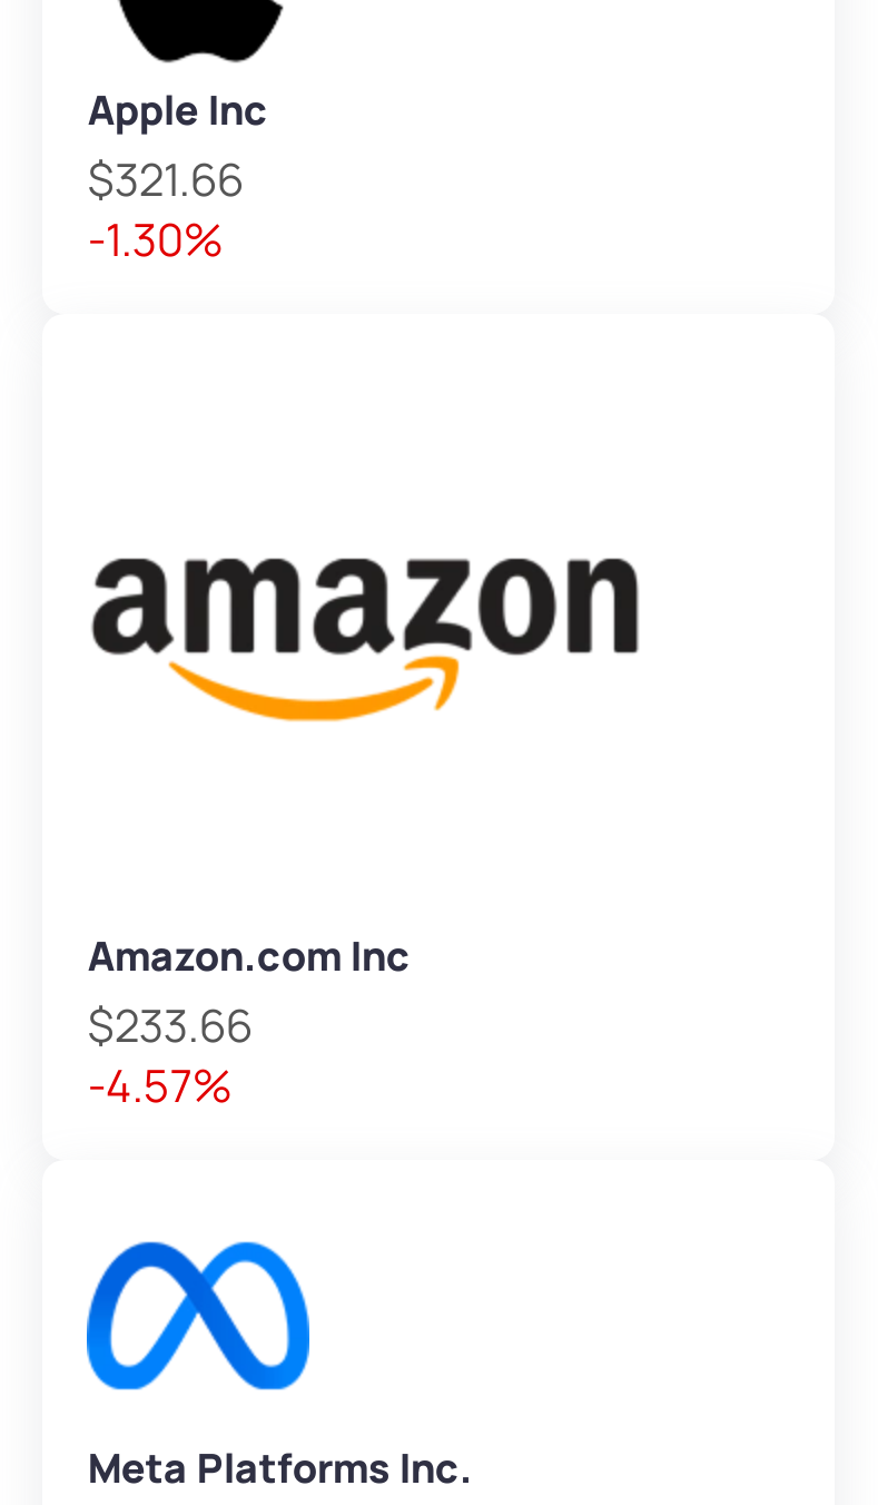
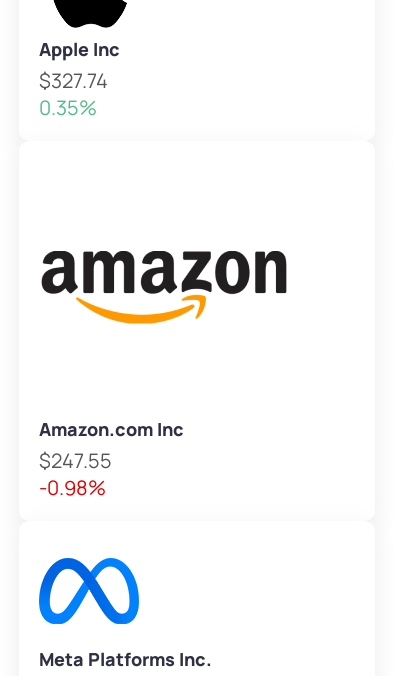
- $321.66
+ $327.74

- -1.30%
+ 0.35%

- $233.66
+ $247.55

- -4.57%
+ -0.98%
